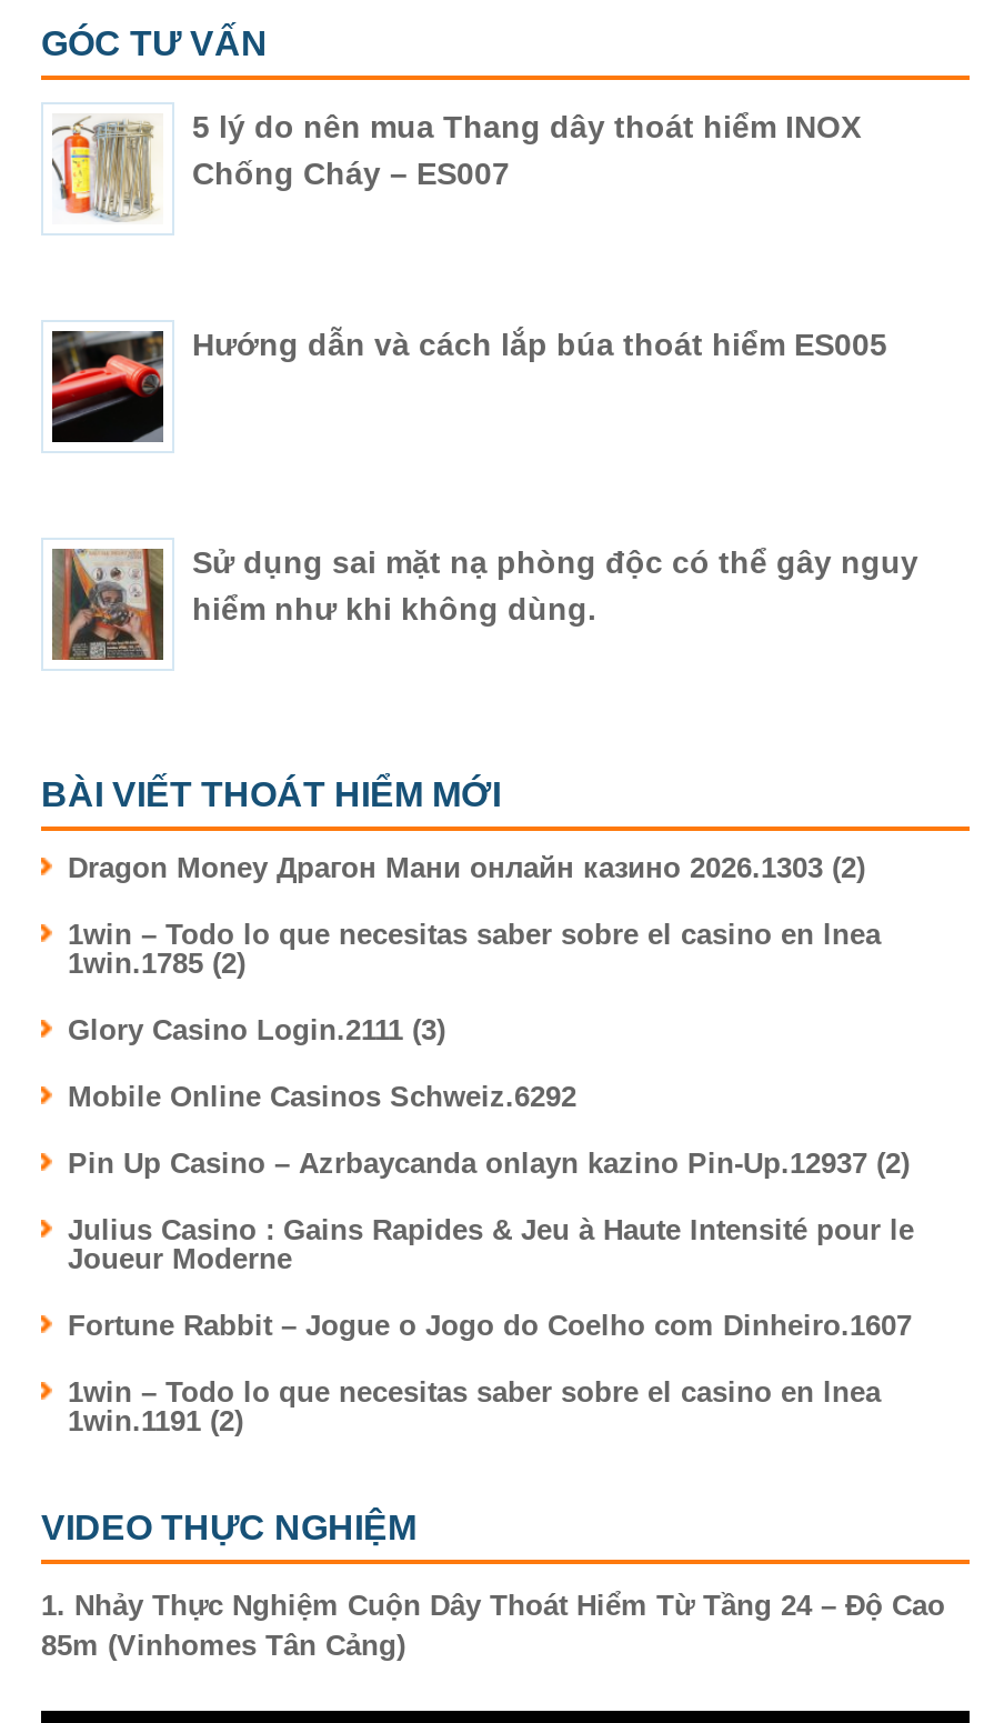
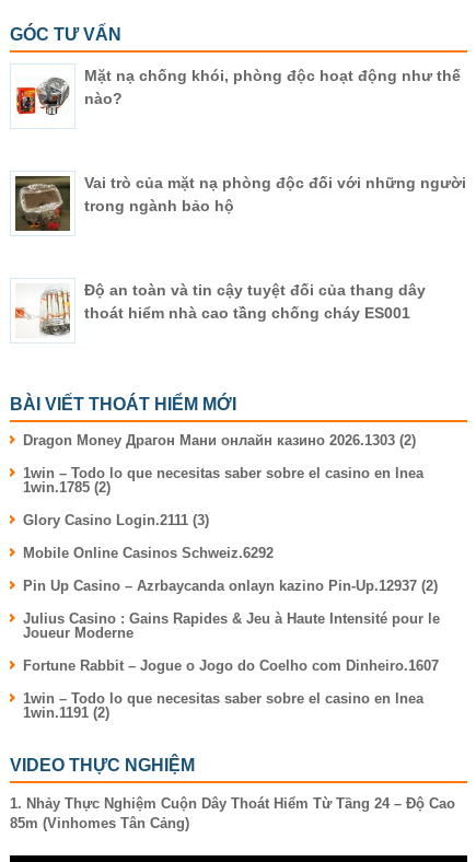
- [image]
- 5 lý do nên mua Thang dây thoát hiểm INOX
- Chống Cháy – ES007
+ [image]
+ Mặt nạ chống khói, phòng độc hoạt động như thế
+ nào?

- [image]
- Hướng dẫn và cách lắp búa thoát hiểm ES005
+ [image]
+ Vai trò của mặt nạ phòng độc đối với những người
+ trong ngành bảo hộ

- [image]
- Sử dụng sai mặt nạ phòng độc có thể gây nguy
- hiểm như khi không dùng.
+ [image]
+ Độ an toàn và tin cậy tuyệt đối của thang dây
+ thoát hiểm nhà cao tầng chống cháy ES001
